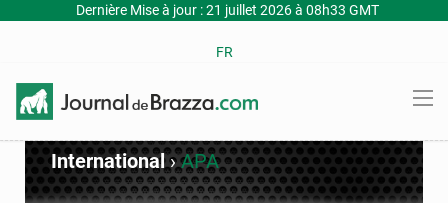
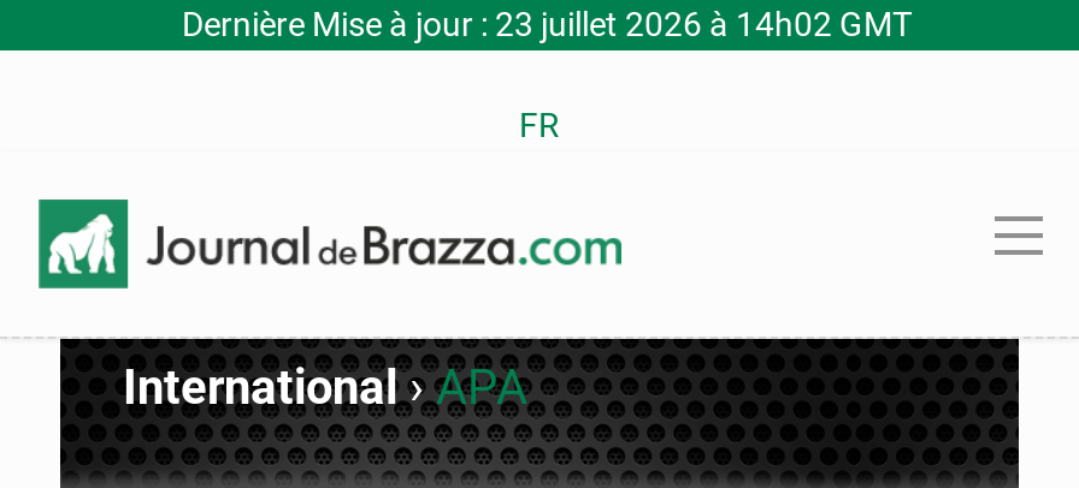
- Dernière Mise à jour : 21 juillet 2026 à 08h33 GMT
+ Dernière Mise à jour : 23 juillet 2026 à 14h02 GMT
